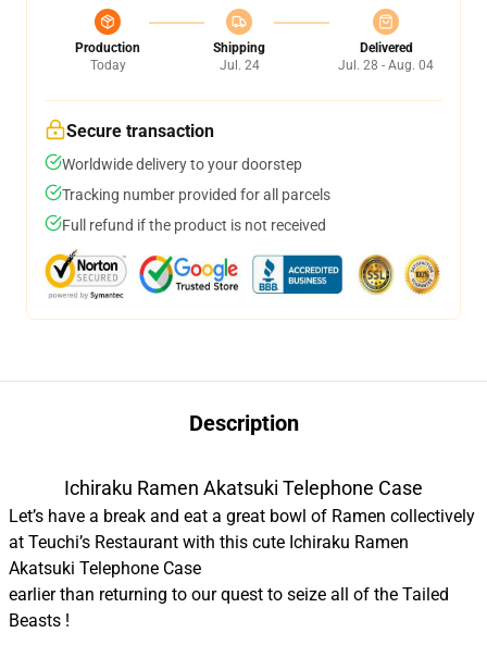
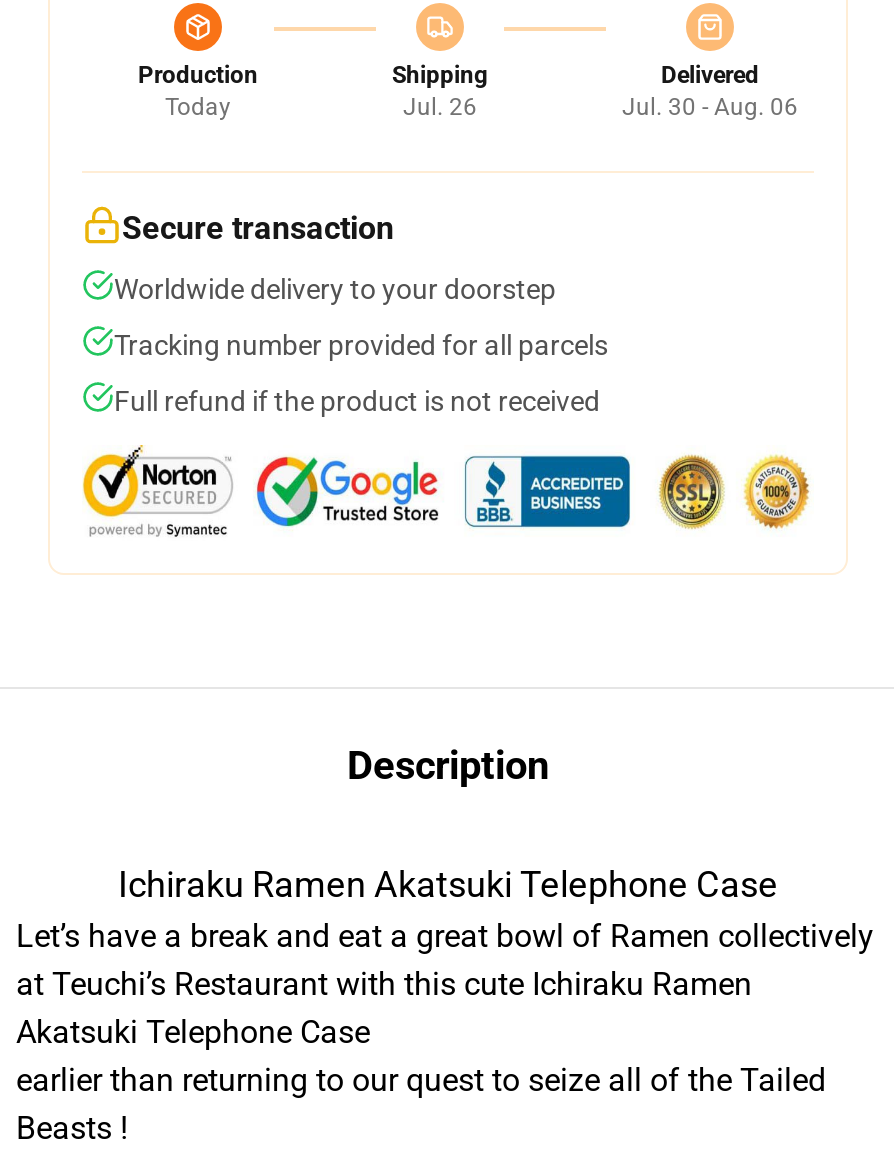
- Jul. 24
+ Jul. 26

- Jul. 28 - Aug. 04
+ Jul. 30 - Aug. 06
